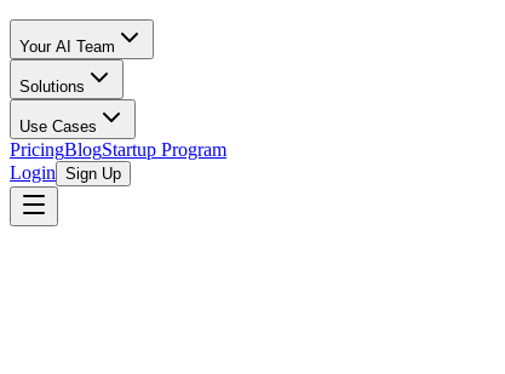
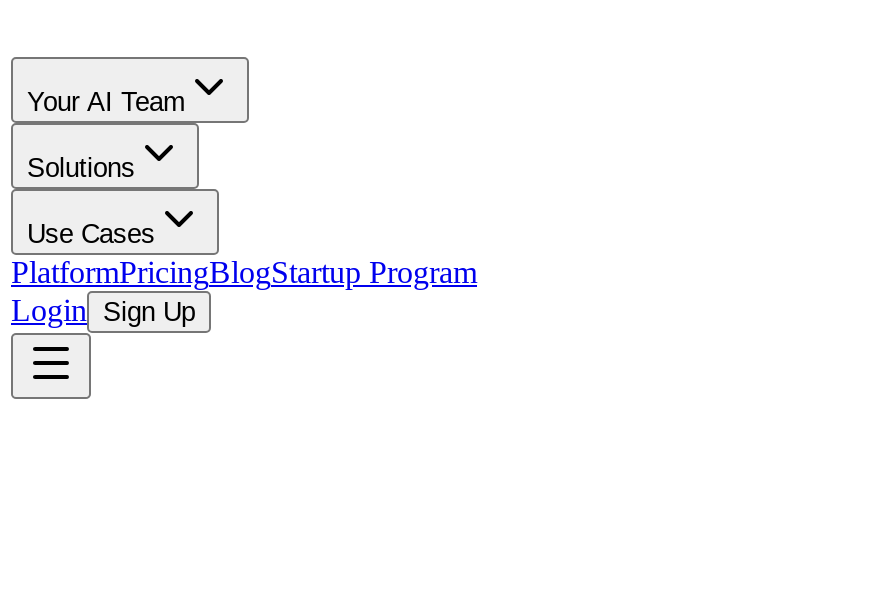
- PricingBlogStartup Program
+ PlatformPricingBlogStartup Program
